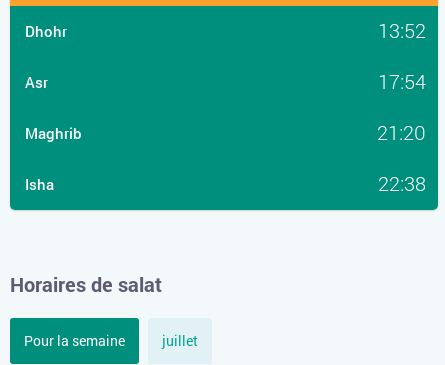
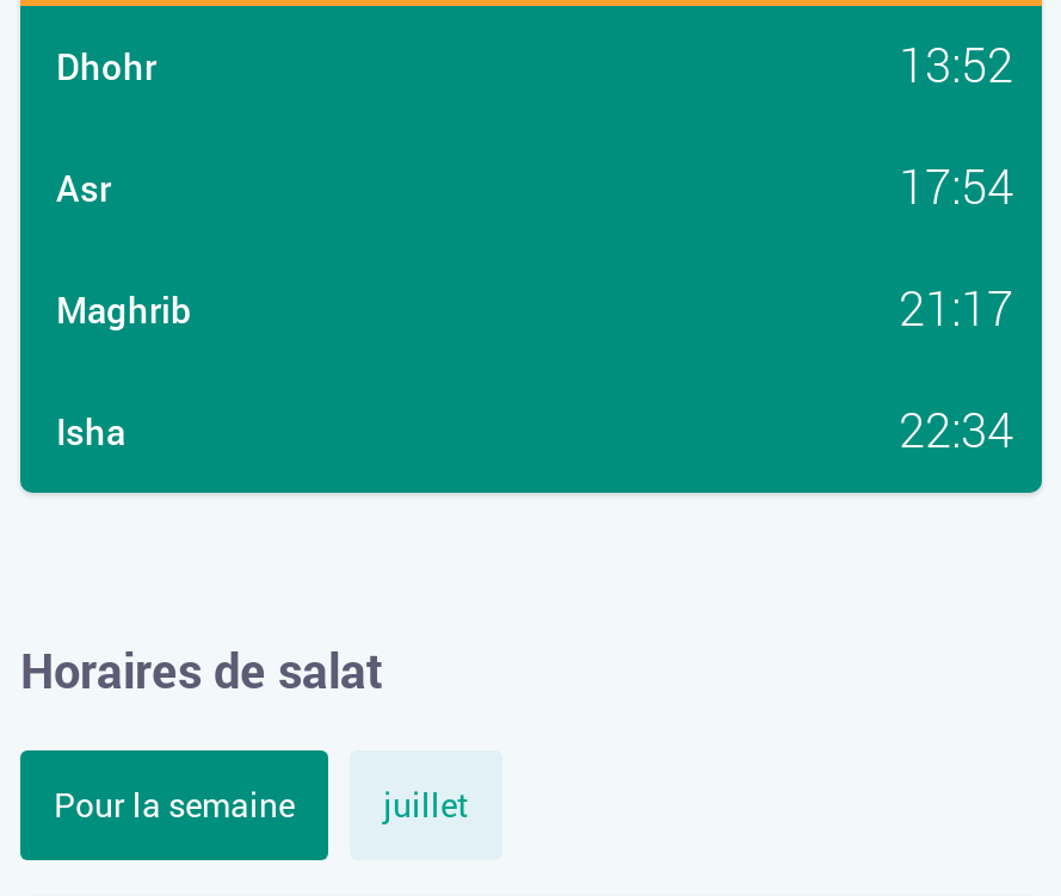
- 21:20
+ 21:17

- 22:38
+ 22:34
